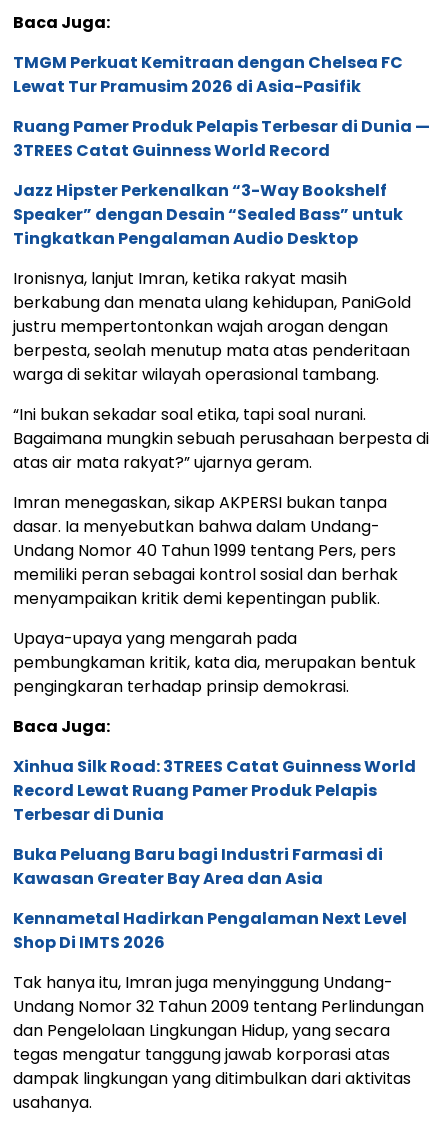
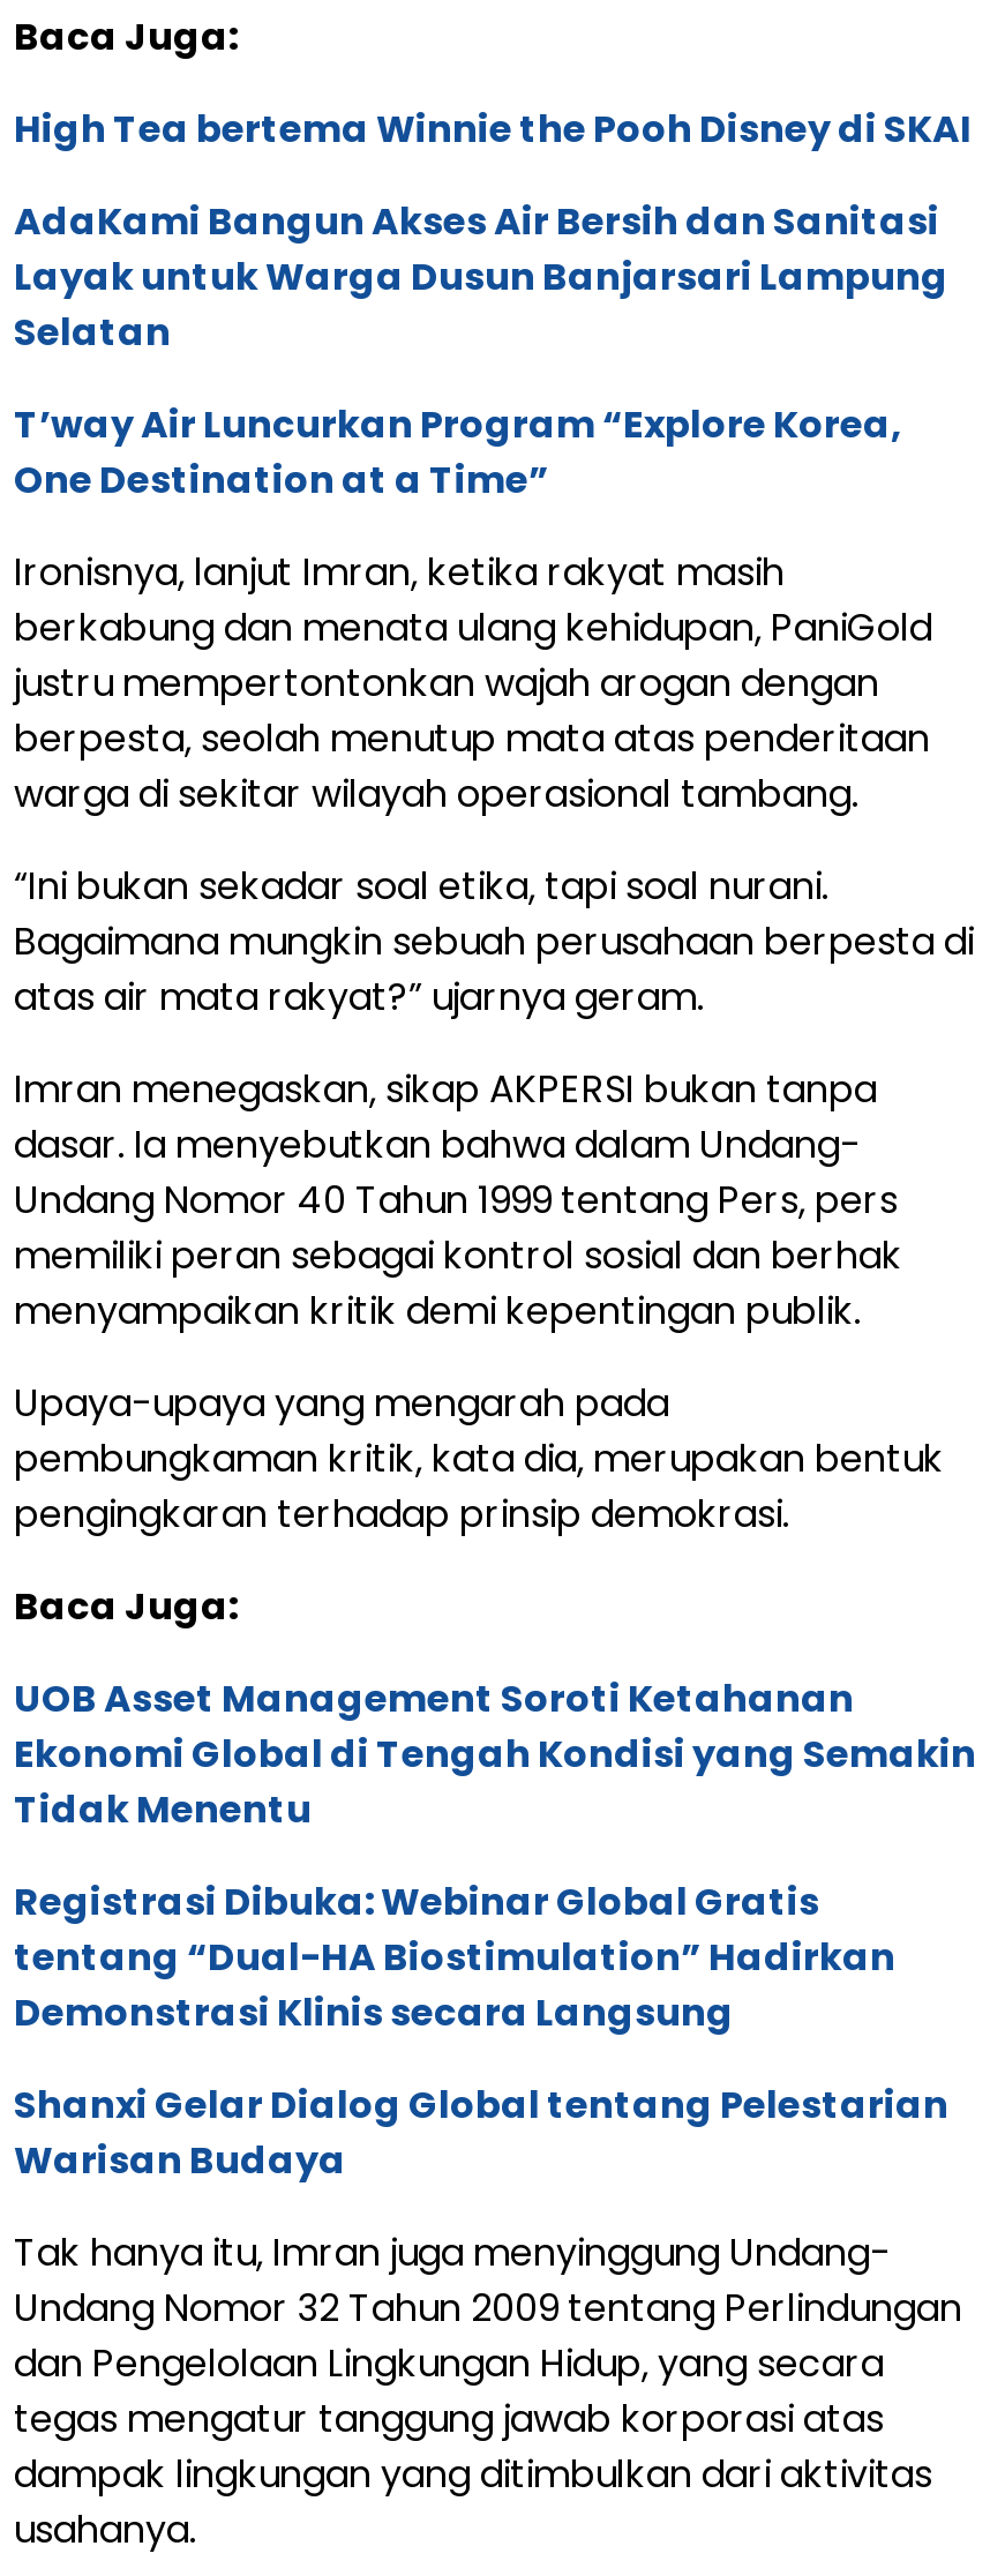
- TMGM Perkuat Kemitraan dengan Chelsea FC
- Lewat Tur Pramusim 2026 di Asia-Pasifik
+ High Tea bertema Winnie the Pooh Disney di SKAI

- Ruang Pamer Produk Pelapis Terbesar di Dunia —
- 3TREES Catat Guinness World Record
+ AdaKami Bangun Akses Air Bersih dan Sanitasi
+ Layak untuk Warga Dusun Banjarsari Lampung
+ Selatan

- Jazz Hipster Perkenalkan “3-Way Bookshelf
- Speaker” dengan Desain “Sealed Bass” untuk
- Tingkatkan Pengalaman Audio Desktop
+ T’way Air Luncurkan Program “Explore Korea,
+ One Destination at a Time”

moved up: Ironisnya, lanjut Imran, ketika rakyat masih | berkabung dan menata ulang kehidupan, PaniGold | justru mempertontonkan wajah arogan dengan | ... | pengingkaran terhadap prinsip demokrasi. | Baca Juga:

- Xinhua Silk Road: 3TREES Catat Guinness World
- Record Lewat Ruang Pamer Produk Pelapis
- Terbesar di Dunia
+ UOB Asset Management Soroti Ketahanan
+ Ekonomi Global di Tengah Kondisi yang Semakin
+ Tidak Menentu

- Buka Peluang Baru bagi Industri Farmasi di
- Kawasan Greater Bay Area dan Asia
+ Registrasi Dibuka: Webinar Global Gratis
+ tentang “Dual-HA Biostimulation” Hadirkan
+ Demonstrasi Klinis secara Langsung

- Kennametal Hadirkan Pengalaman Next Level
- Shop Di IMTS 2026
+ Shanxi Gelar Dialog Global tentang Pelestarian
+ Warisan Budaya
